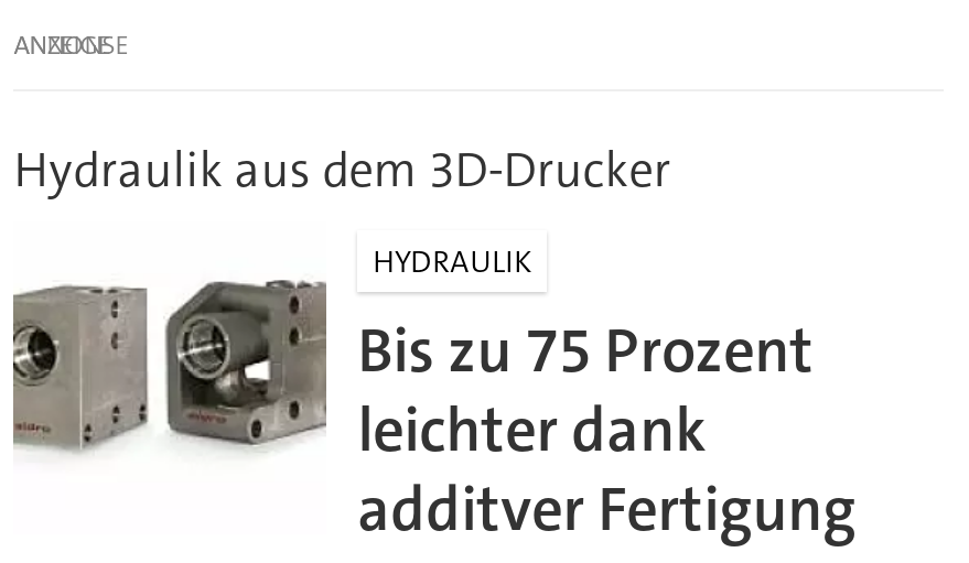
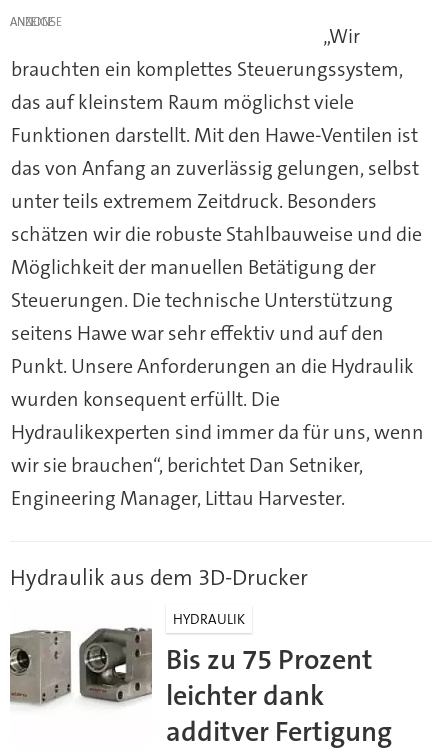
+ „Wir
+ brauchten ein komplettes Steuerungssystem,
+ das auf kleinstem Raum möglichst viele
+ Funktionen darstellt. Mit den Hawe-Ventilen ist
+ das von Anfang an zuverlässig gelungen, selbst
+ unter teils extremem Zeitdruck. Besonders
+ schätzen wir die robuste Stahlbauweise und die
+ Möglichkeit der manuellen Betätigung der
+ Steuerungen. Die technische Unterstützung
+ seitens Hawe war sehr effektiv und auf den
+ Punkt. Unsere Anforderungen an die Hydraulik
+ wurden konsequent erfüllt. Die
+ Hydraulikexperten sind immer da für uns, wenn
+ wir sie brauchen“, berichtet Dan Setniker,
+ Engineering Manager, Littau Harvester.
